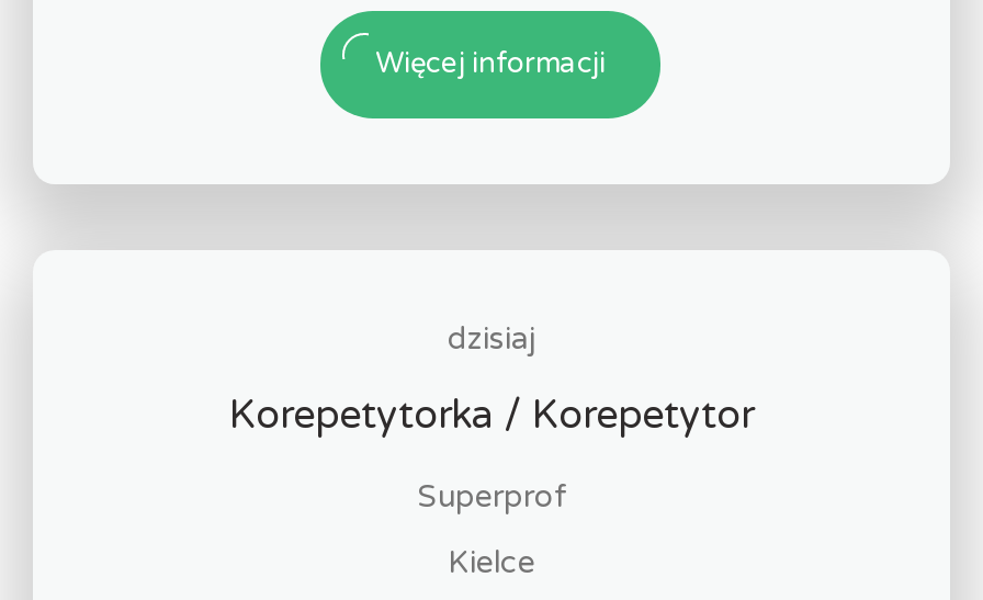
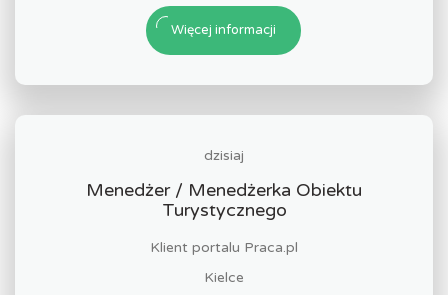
- Korepetytorka / Korepetytor
+ Menedżer / Menedżerka Obiektu
+ Turystycznego

- Superprof
+ Klient portalu Praca.pl
